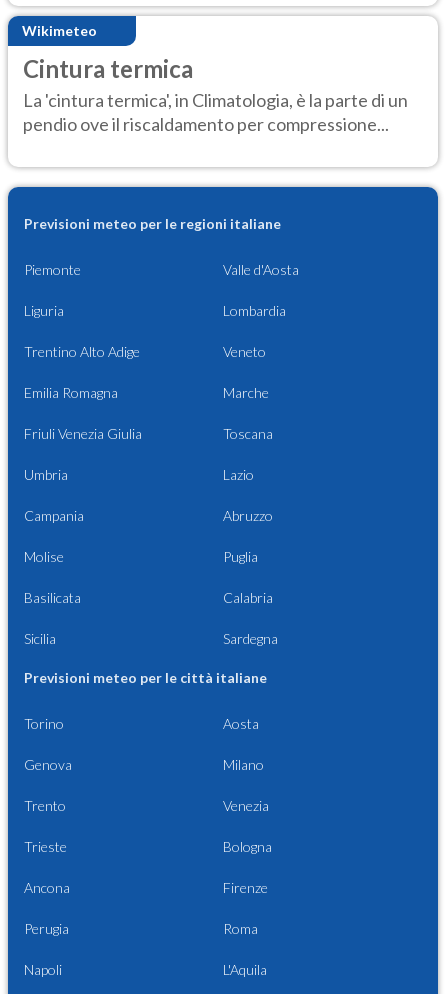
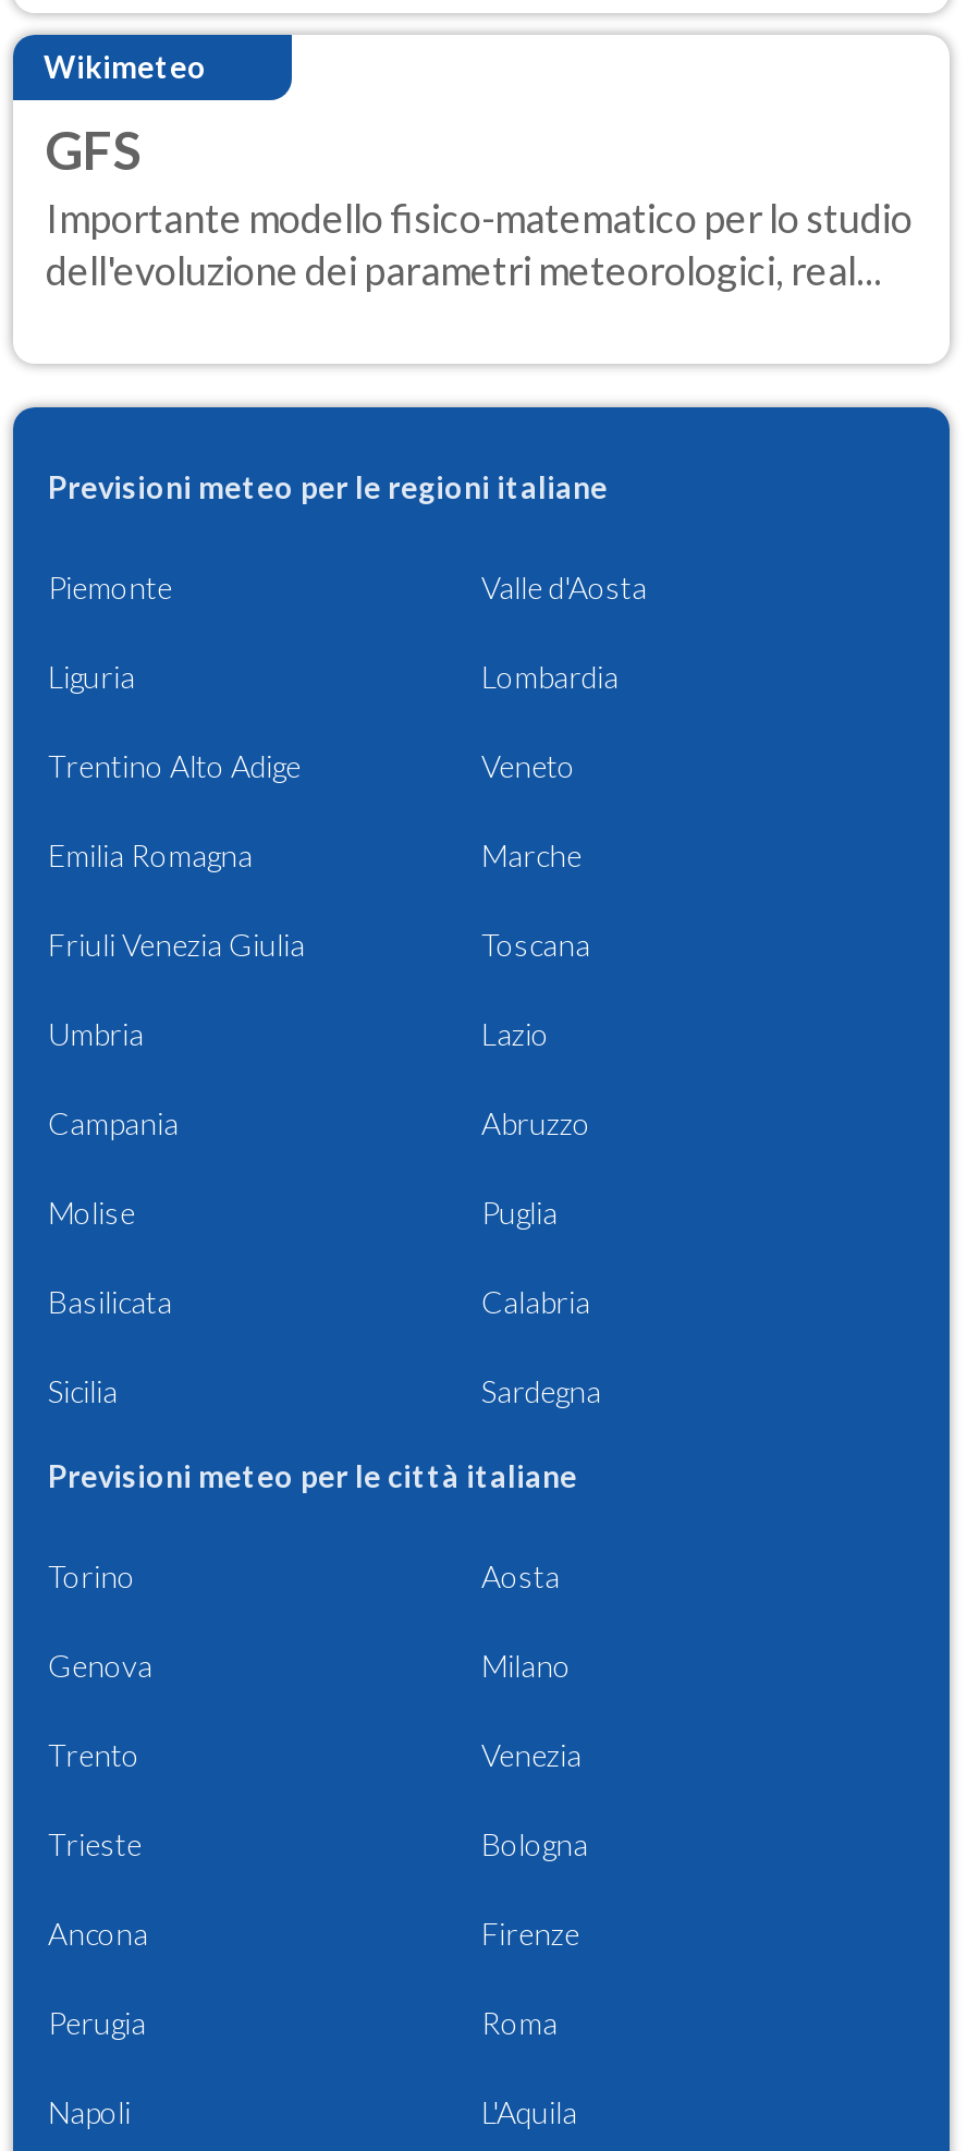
- Cintura termica
- La 'cintura termica', in Climatologia, è la parte di un
- pendio ove il riscaldamento per compressione...
+ GFS
+ Importante modello fisico-matematico per lo studio
+ dell'evoluzione dei parametri meteorologici, real...
